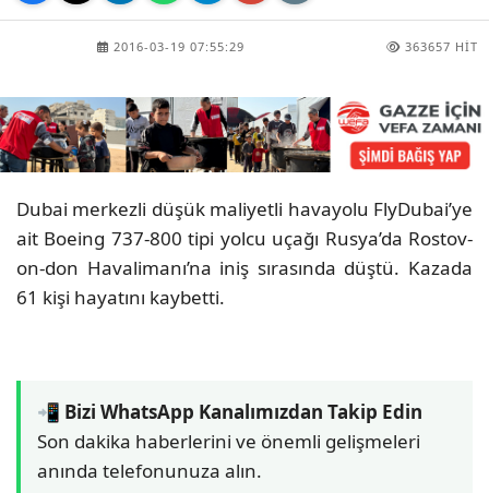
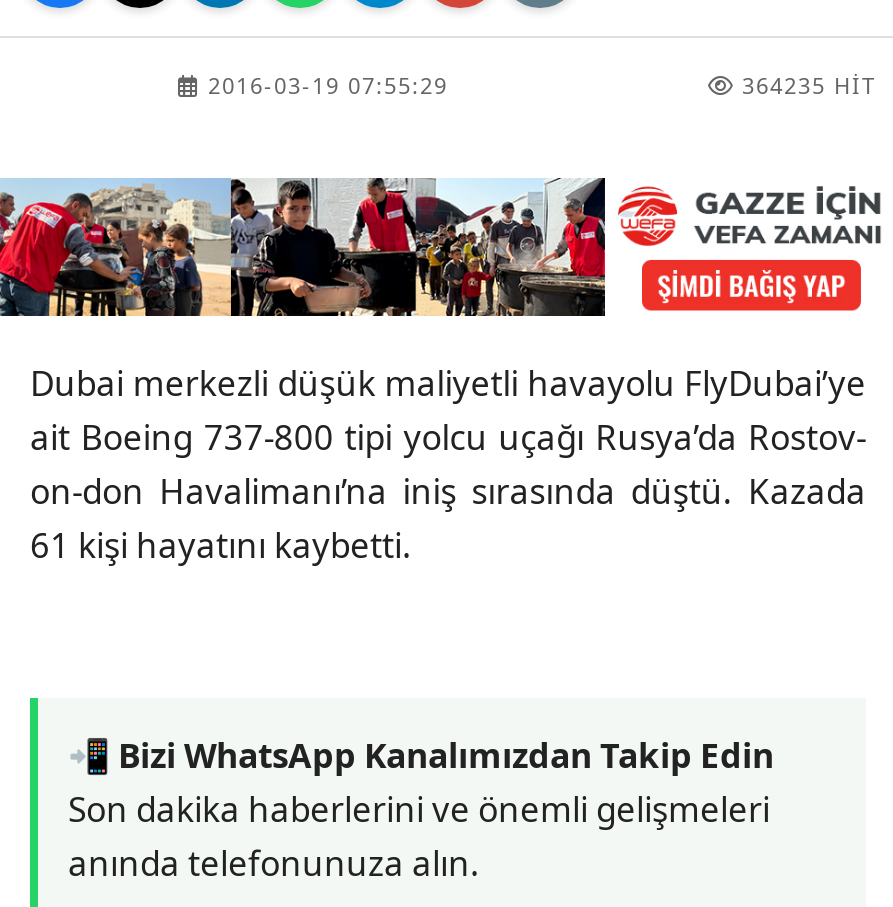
- 363657 HIT
+ 364235 HIT
